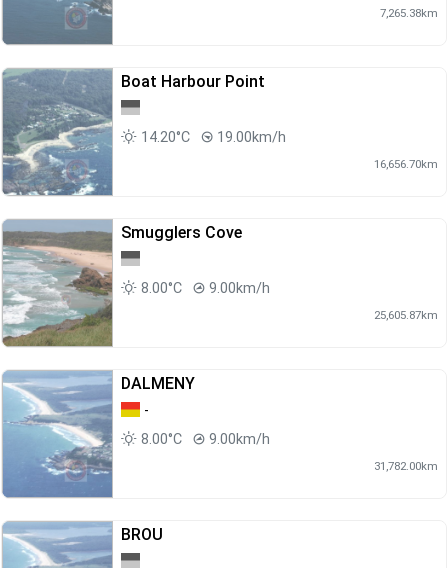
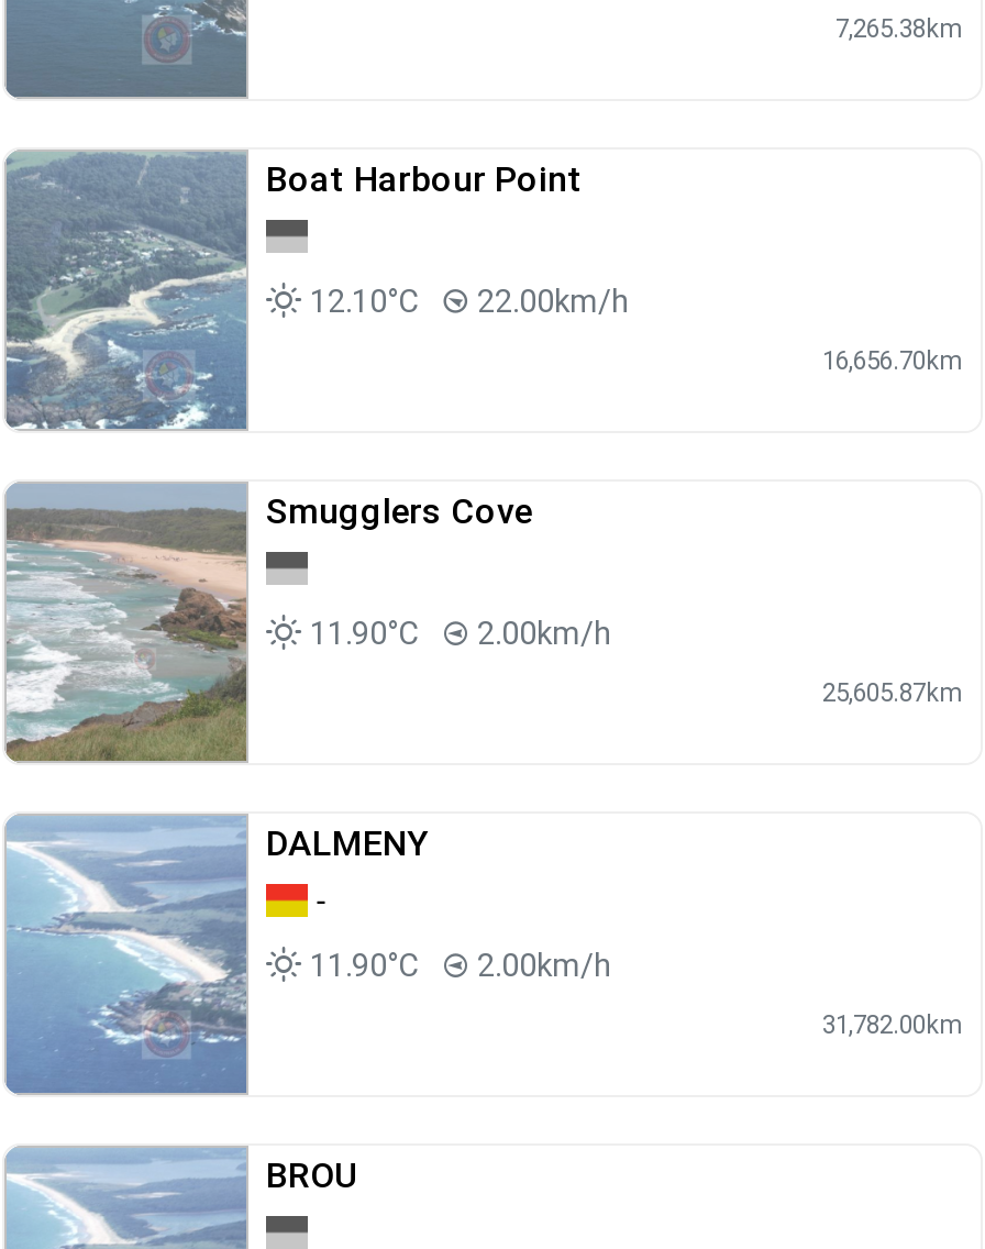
- 14.20°C
- 19.00km/h
+ 12.10°C
+ 22.00km/h

- 8.00°C
- 9.00km/h
+ 11.90°C
+ 2.00km/h

- 8.00°C
- 9.00km/h
+ 11.90°C
+ 2.00km/h
